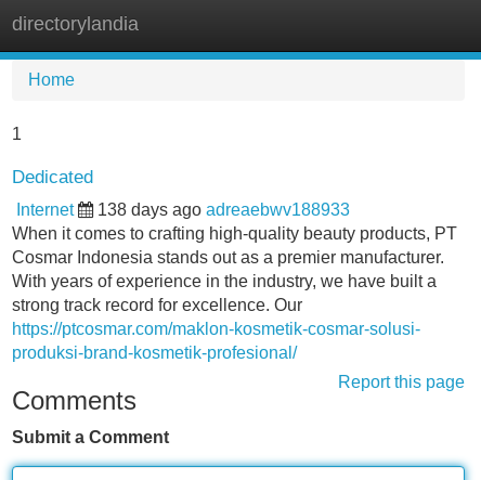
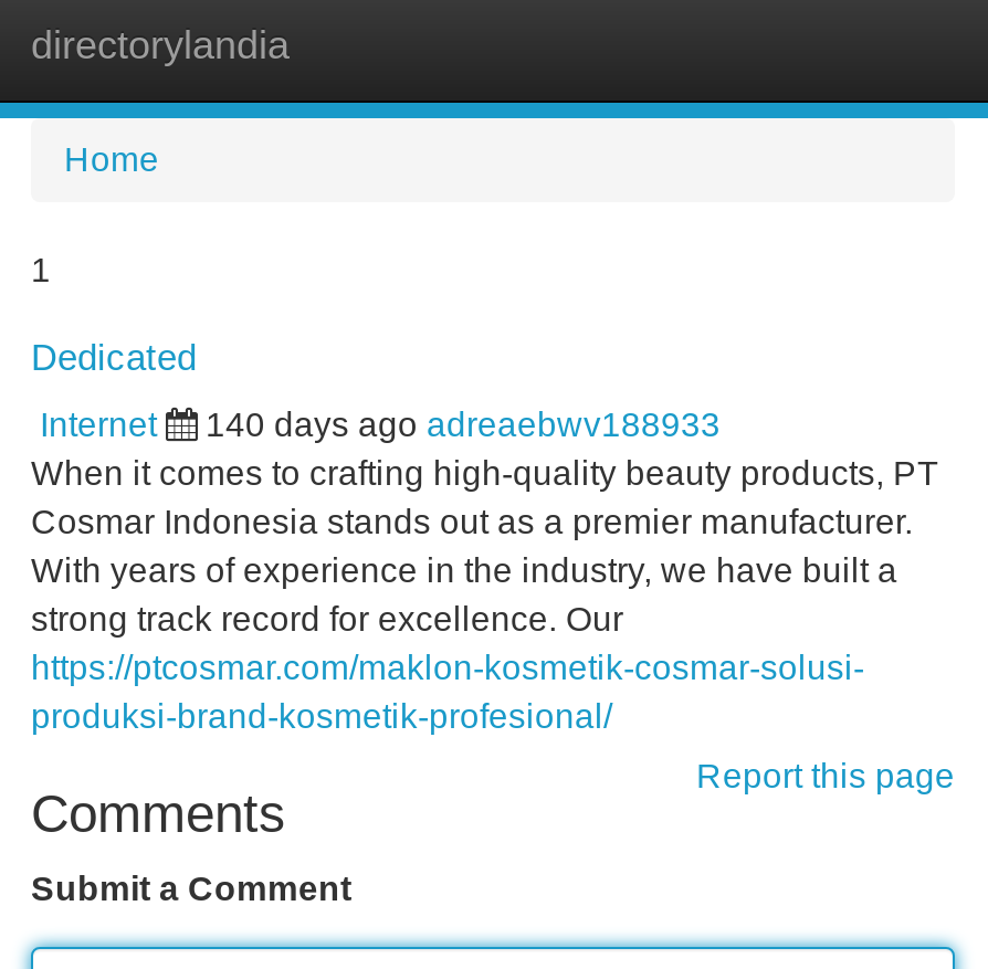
- 138 days ago adreaebwv188933
+ 140 days ago adreaebwv188933
